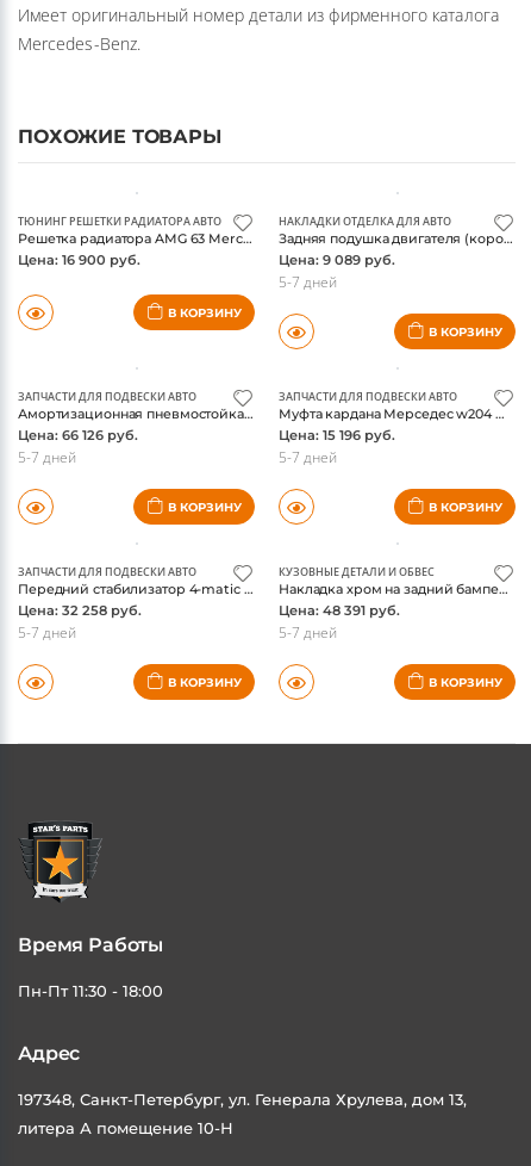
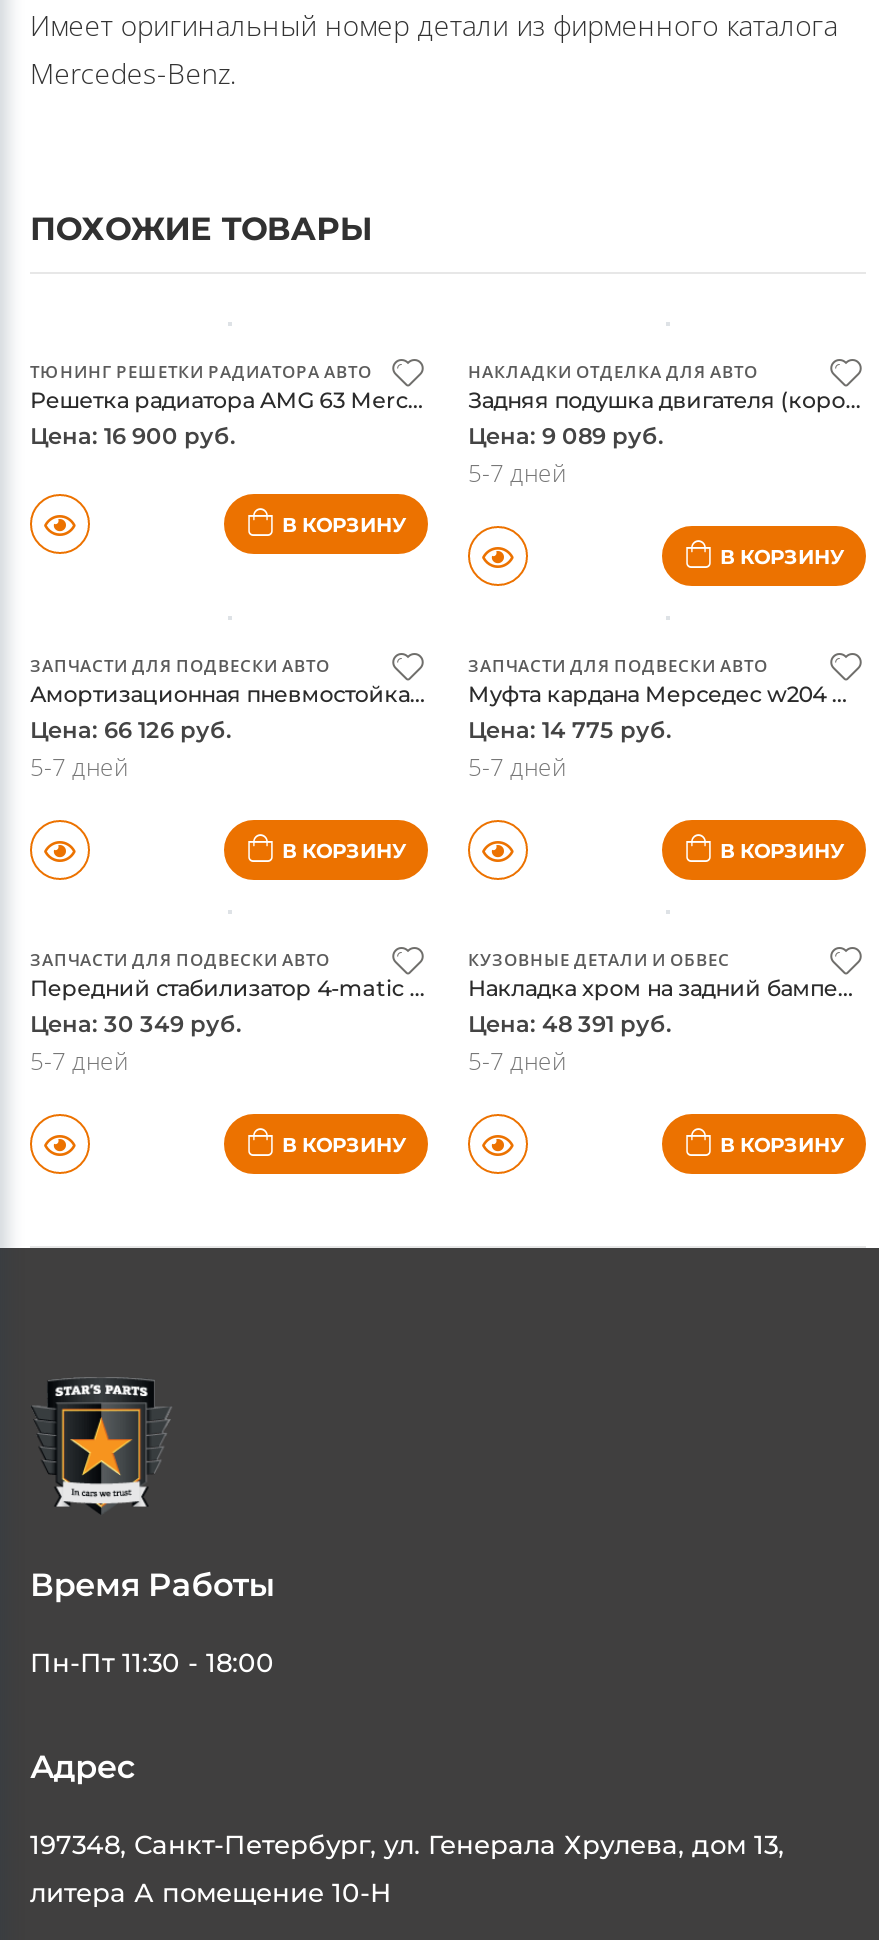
- Цена: 15 196 руб.
+ Цена: 14 775 руб.

- Цена: 32 258 руб.
+ Цена: 30 349 руб.
